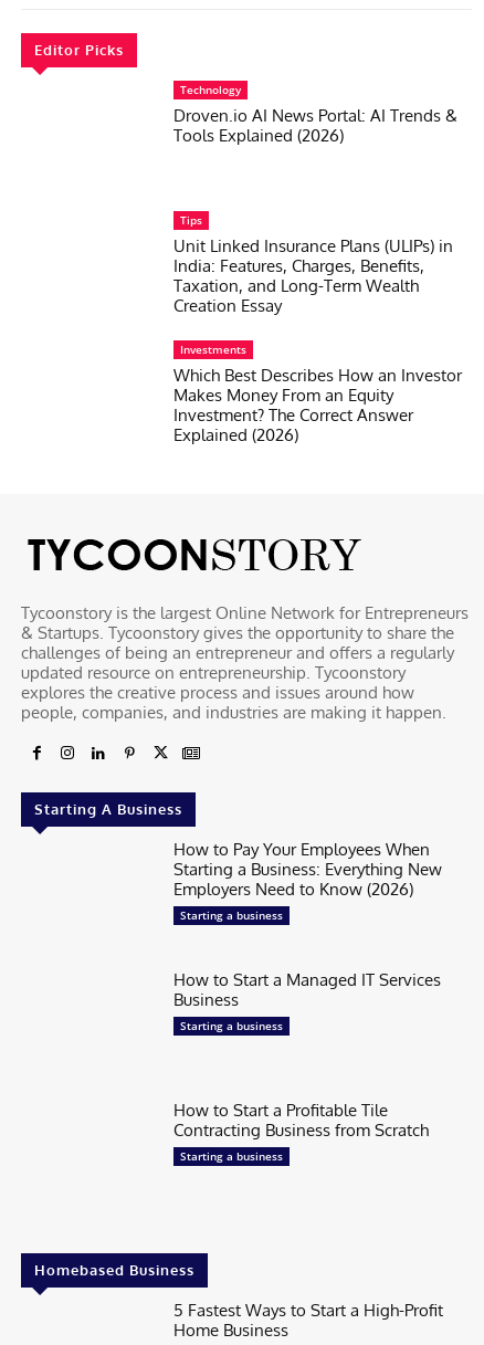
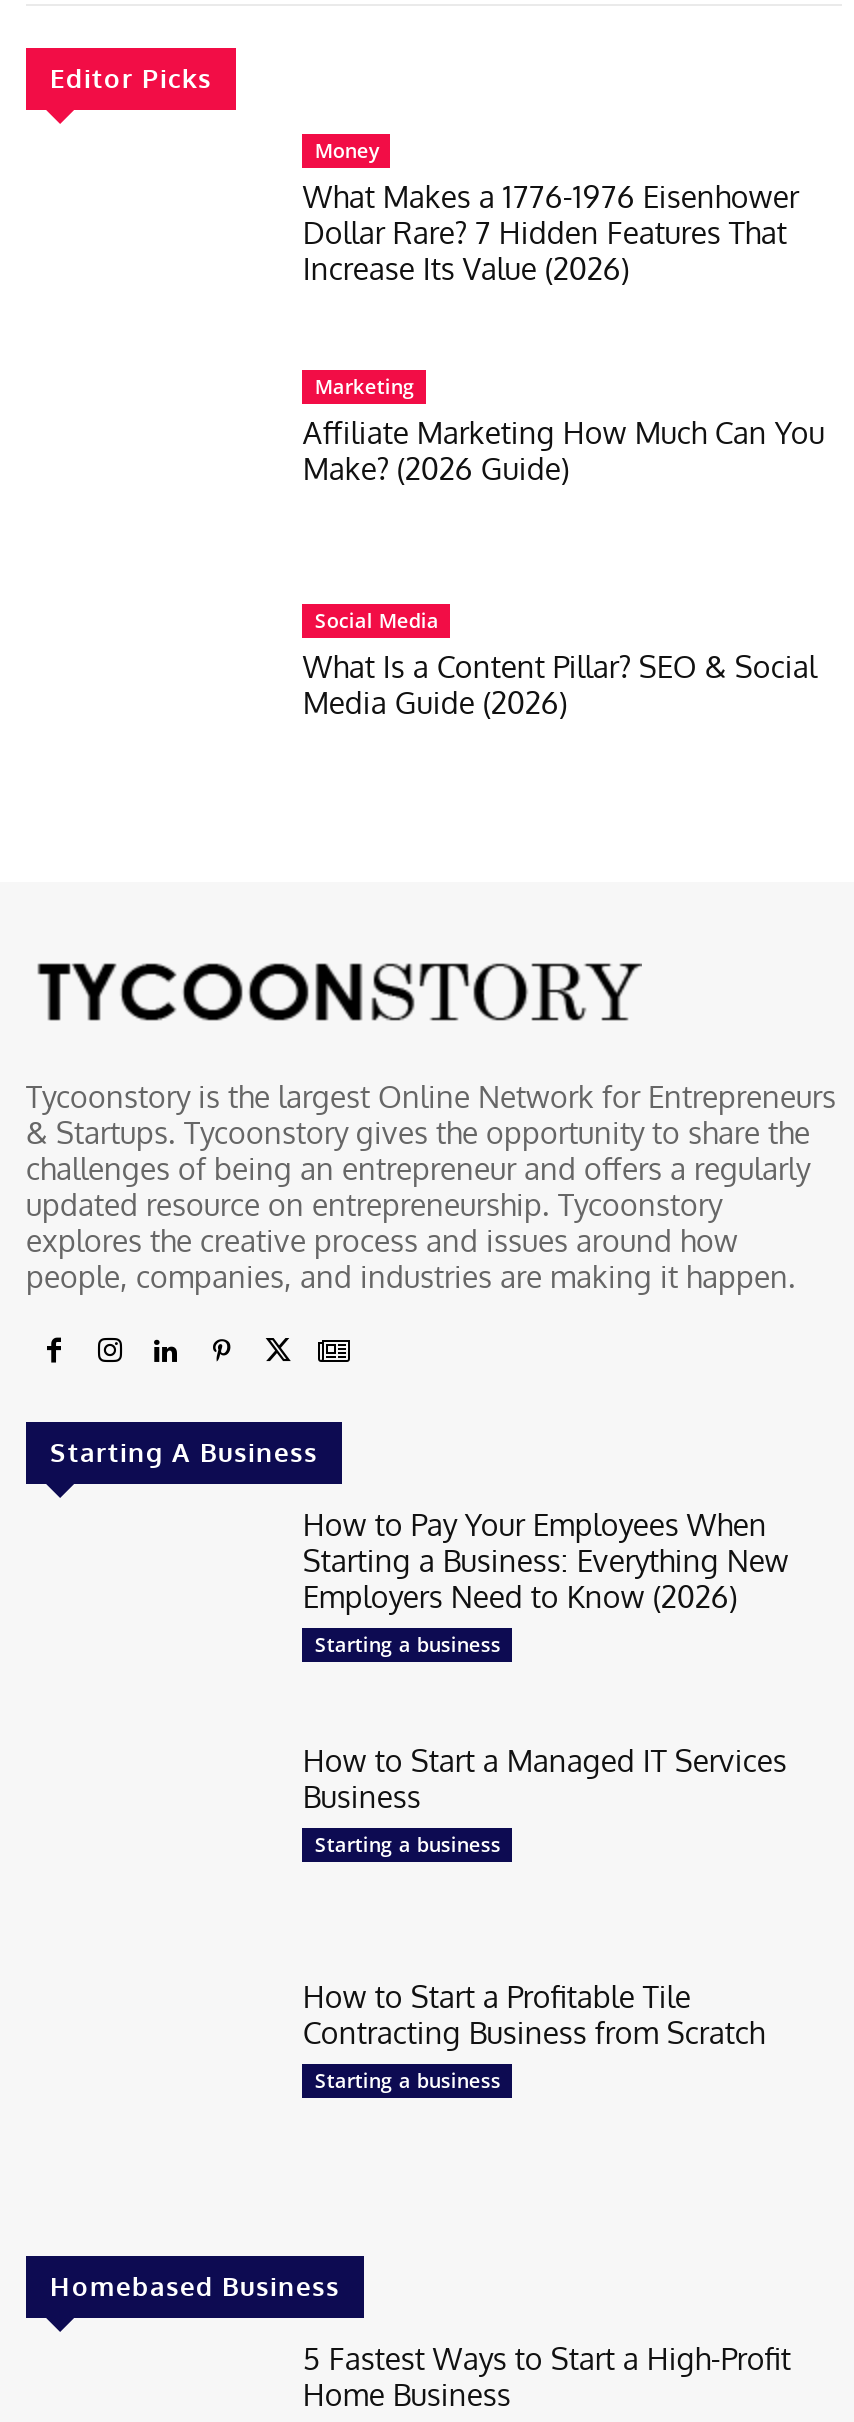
- Technology
- Droven.io AI News Portal: AI Trends &
- Tools Explained (2026)
+ Money
+ What Makes a 1776-1976 Eisenhower
+ Dollar Rare? 7 Hidden Features That
+ Increase Its Value (2026)

- Tips
- Unit Linked Insurance Plans (ULIPs) in
- India: Features, Charges, Benefits,
- Taxation, and Long-Term Wealth
- Creation Essay
+ Marketing
+ Affiliate Marketing How Much Can You
+ Make? (2026 Guide)

- Investments
- Which Best Describes How an Investor
- Makes Money From an Equity
- Investment? The Correct Answer
- Explained (2026)
+ Social Media
+ What Is a Content Pillar? SEO & Social
+ Media Guide (2026)
